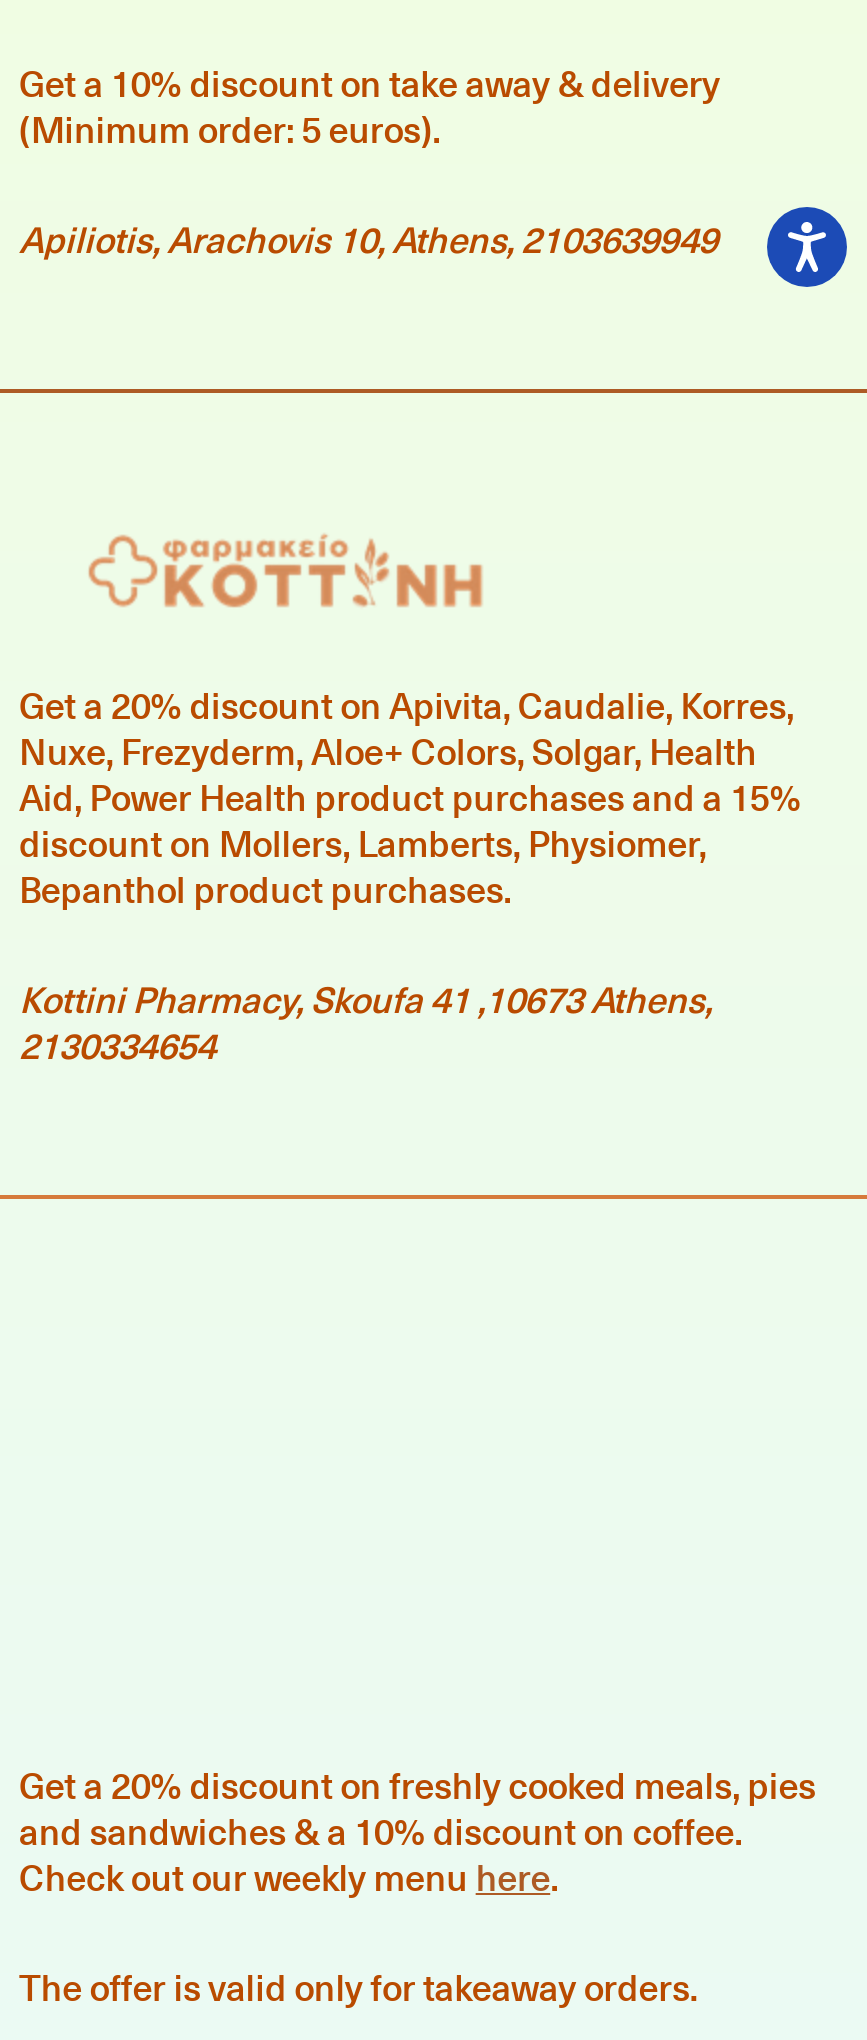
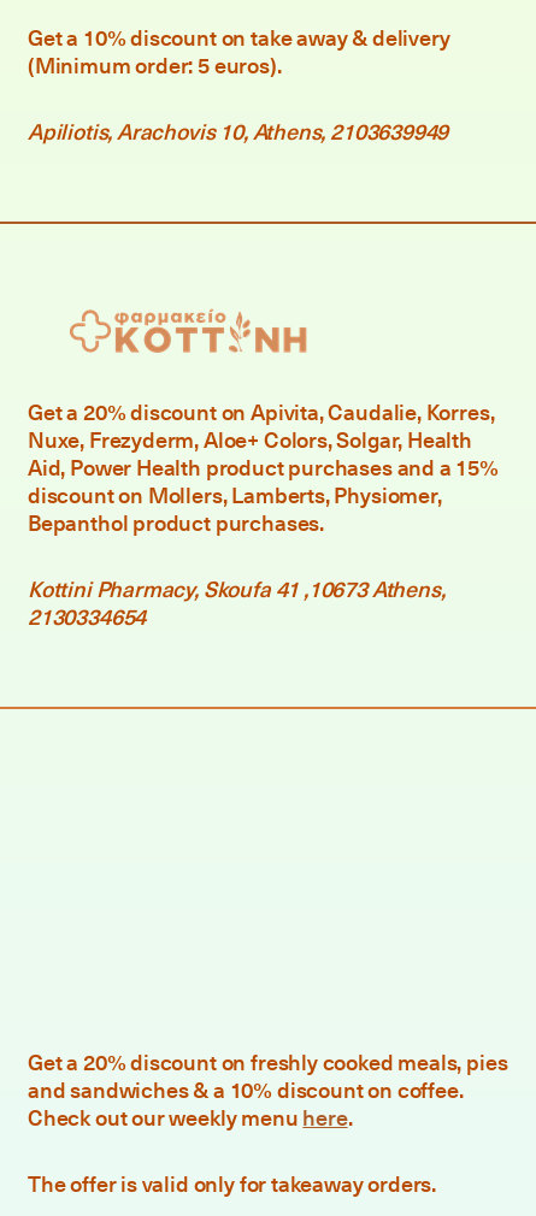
- [image]
